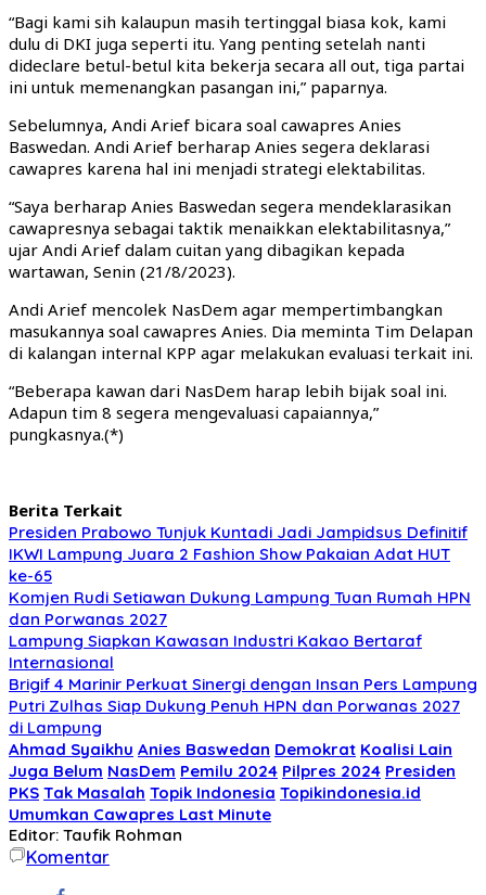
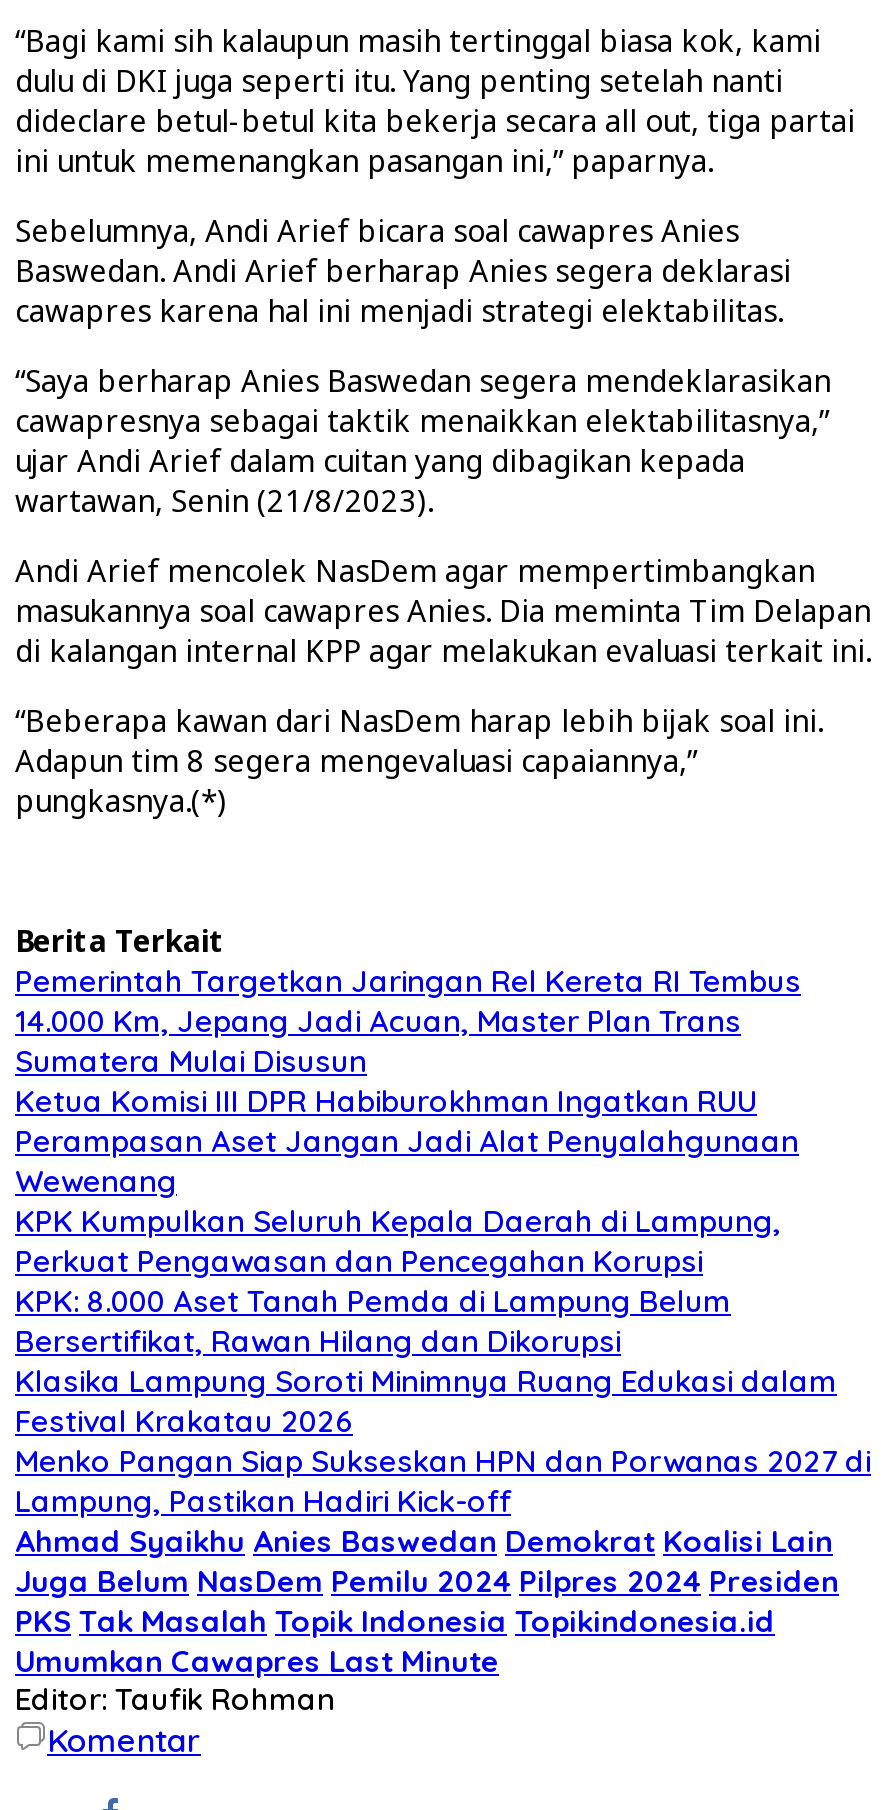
- Presiden Prabowo Tunjuk Kuntadi Jadi Jampidsus Definitif
- IKWI Lampung Juara 2 Fashion Show Pakaian Adat HUT
- ke-65
- Komjen Rudi Setiawan Dukung Lampung Tuan Rumah HPN
- dan Porwanas 2027
- Lampung Siapkan Kawasan Industri Kakao Bertaraf
- Internasional
- Brigif 4 Marinir Perkuat Sinergi dengan Insan Pers Lampung
- Putri Zulhas Siap Dukung Penuh HPN dan Porwanas 2027
- di Lampung
+ Pemerintah Targetkan Jaringan Rel Kereta RI Tembus
+ 14.000 Km, Jepang Jadi Acuan, Master Plan Trans
+ Sumatera Mulai Disusun
+ Ketua Komisi III DPR Habiburokhman Ingatkan RUU
+ Perampasan Aset Jangan Jadi Alat Penyalahgunaan
+ Wewenang
+ KPK Kumpulkan Seluruh Kepala Daerah di Lampung,
+ Perkuat Pengawasan dan Pencegahan Korupsi
+ KPK: 8.000 Aset Tanah Pemda di Lampung Belum
+ Bersertifikat, Rawan Hilang dan Dikorupsi
+ Klasika Lampung Soroti Minimnya Ruang Edukasi dalam
+ Festival Krakatau 2026
+ Menko Pangan Siap Sukseskan HPN dan Porwanas 2027 di
+ Lampung, Pastikan Hadiri Kick-off
